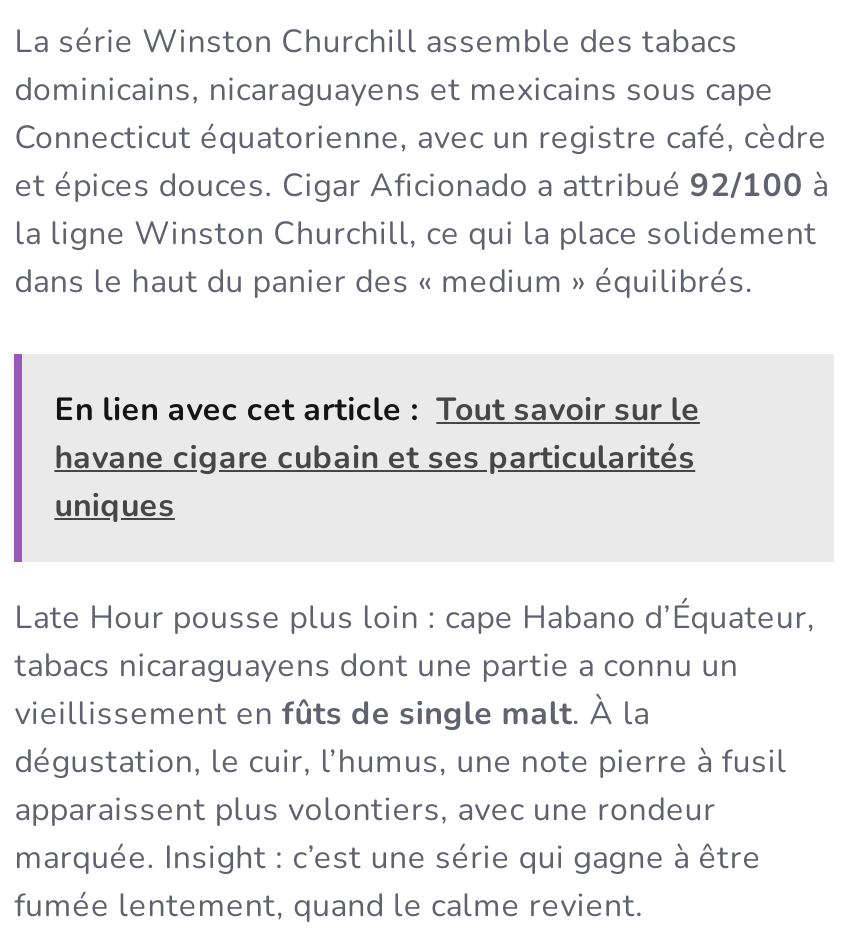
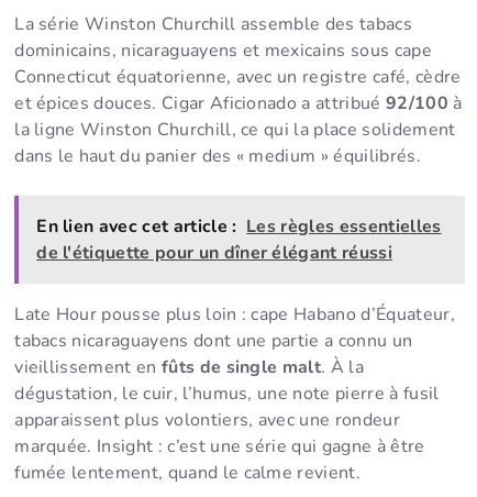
- En lien avec cet article : Tout savoir sur le
- havane cigare cubain et ses particularités
- uniques
+ En lien avec cet article : Les règles essentielles
+ de l'étiquette pour un dîner élégant réussi
